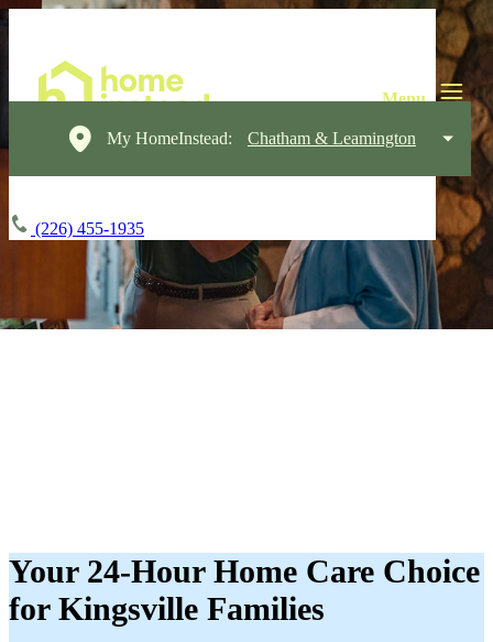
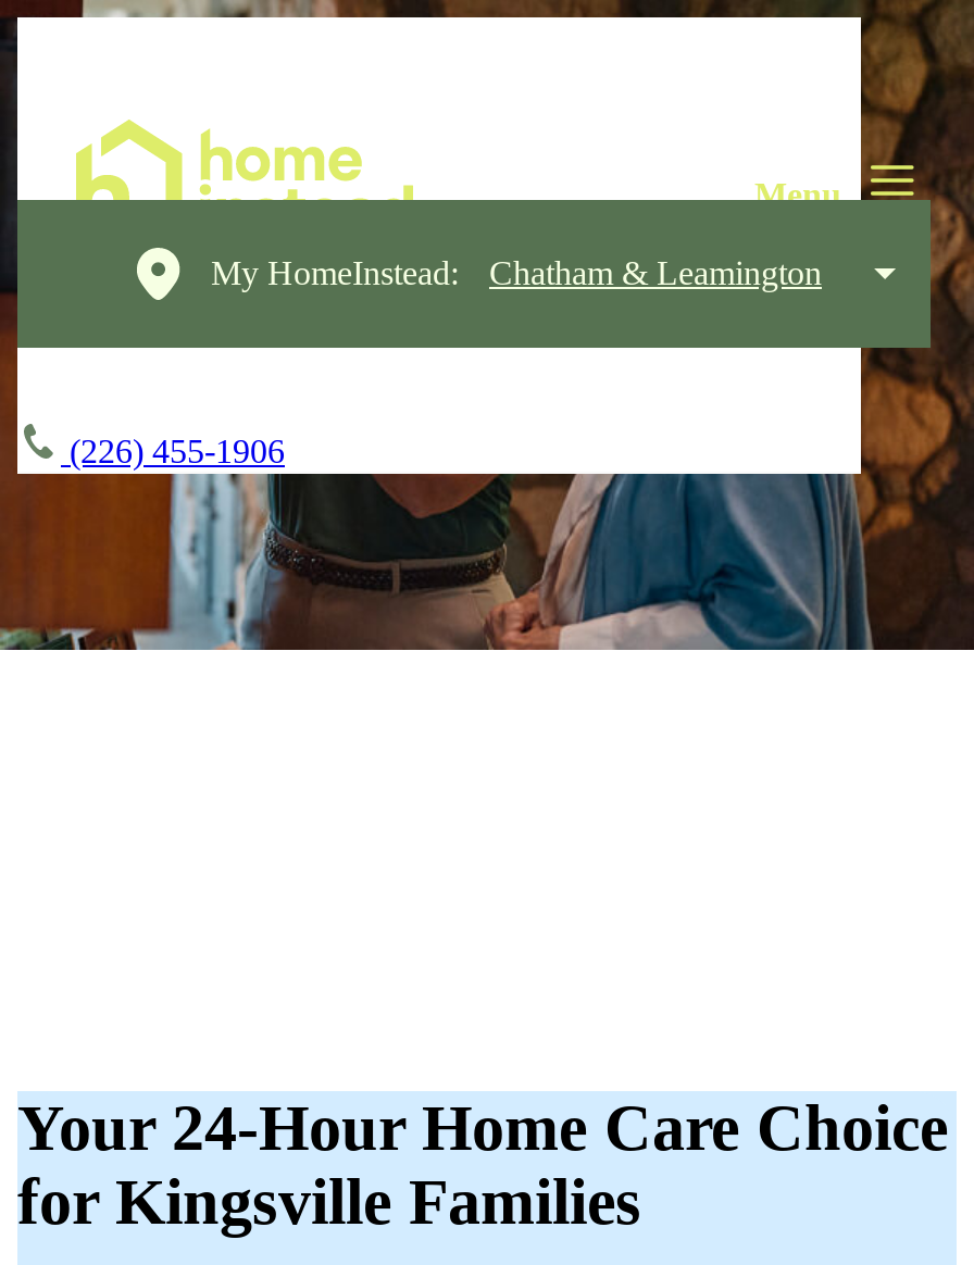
- (226) 455-1935
+ (226) 455-1906
